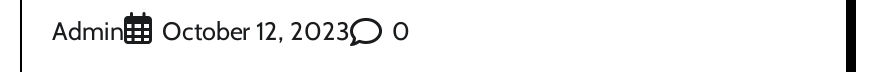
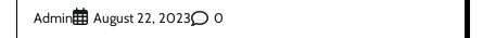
- October 12, 2023
+ August 22, 2023
